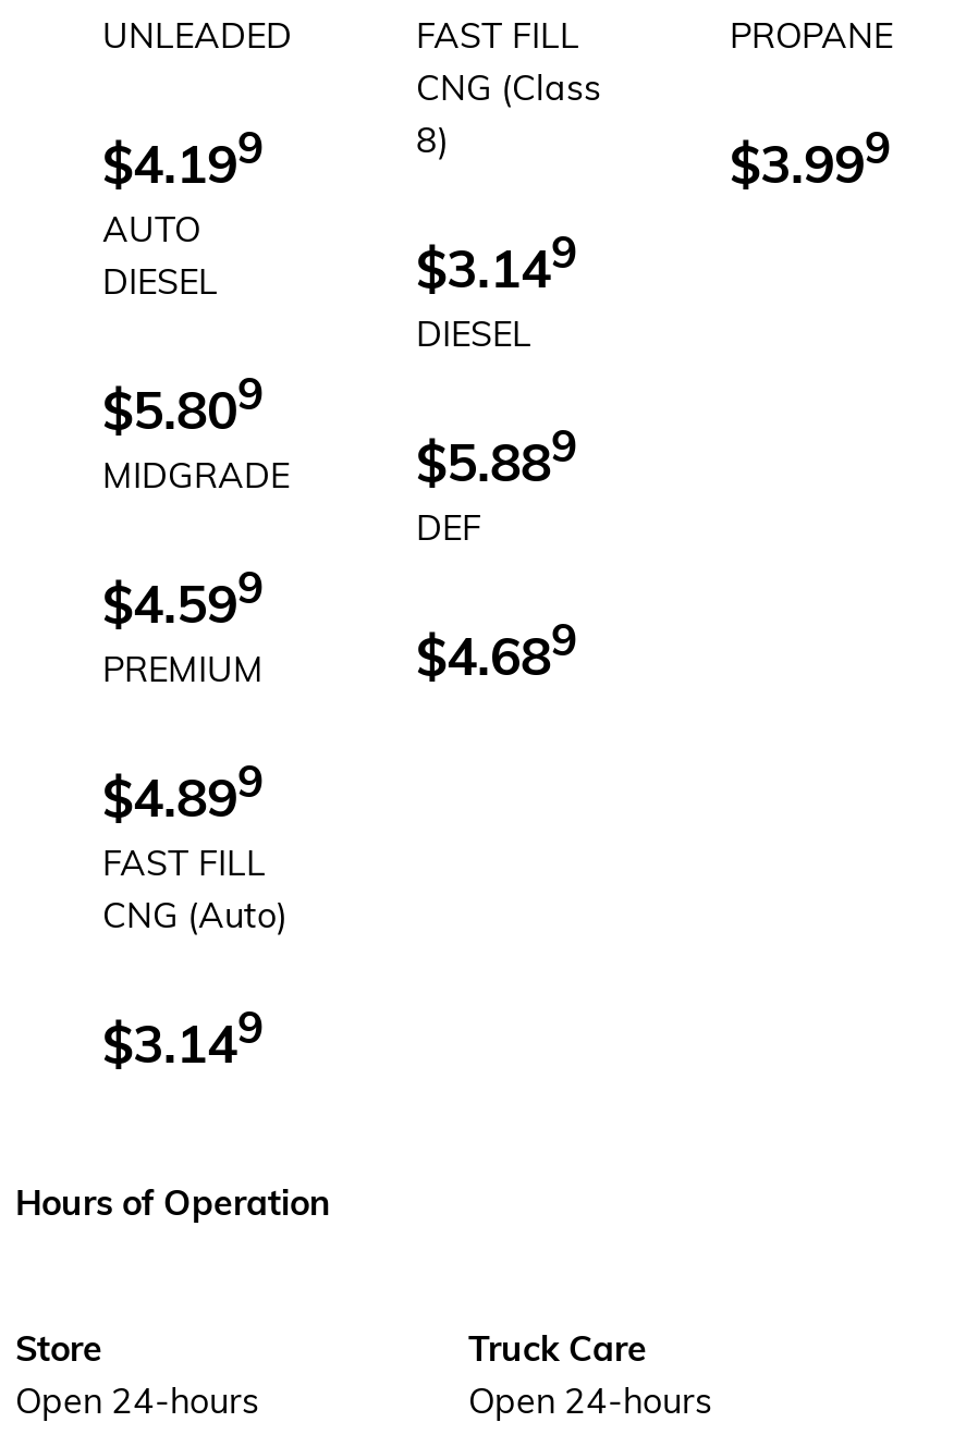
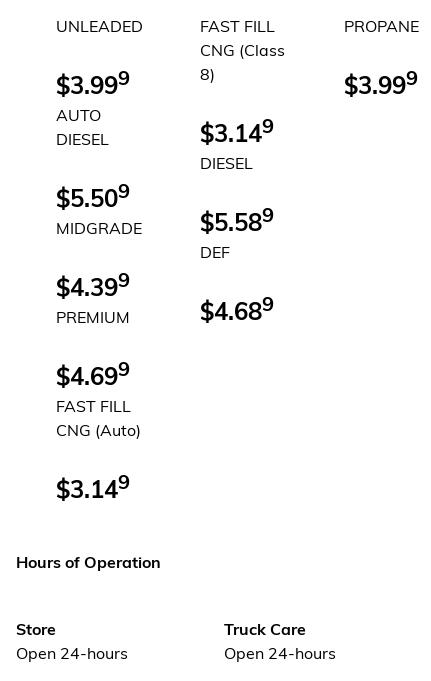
- $4.199
+ $3.999

- $5.809
+ $5.509

- $5.889
+ $5.589

- $4.599
+ $4.399

- $4.899
+ $4.699
